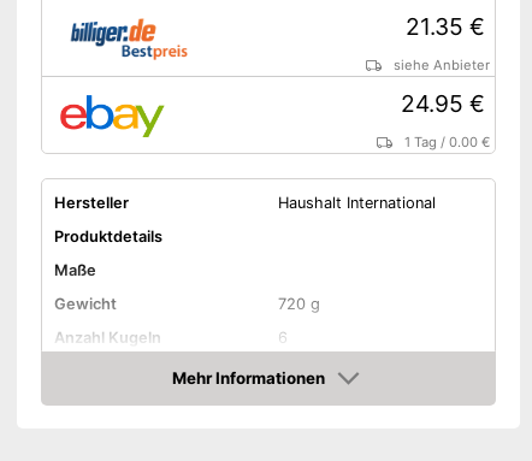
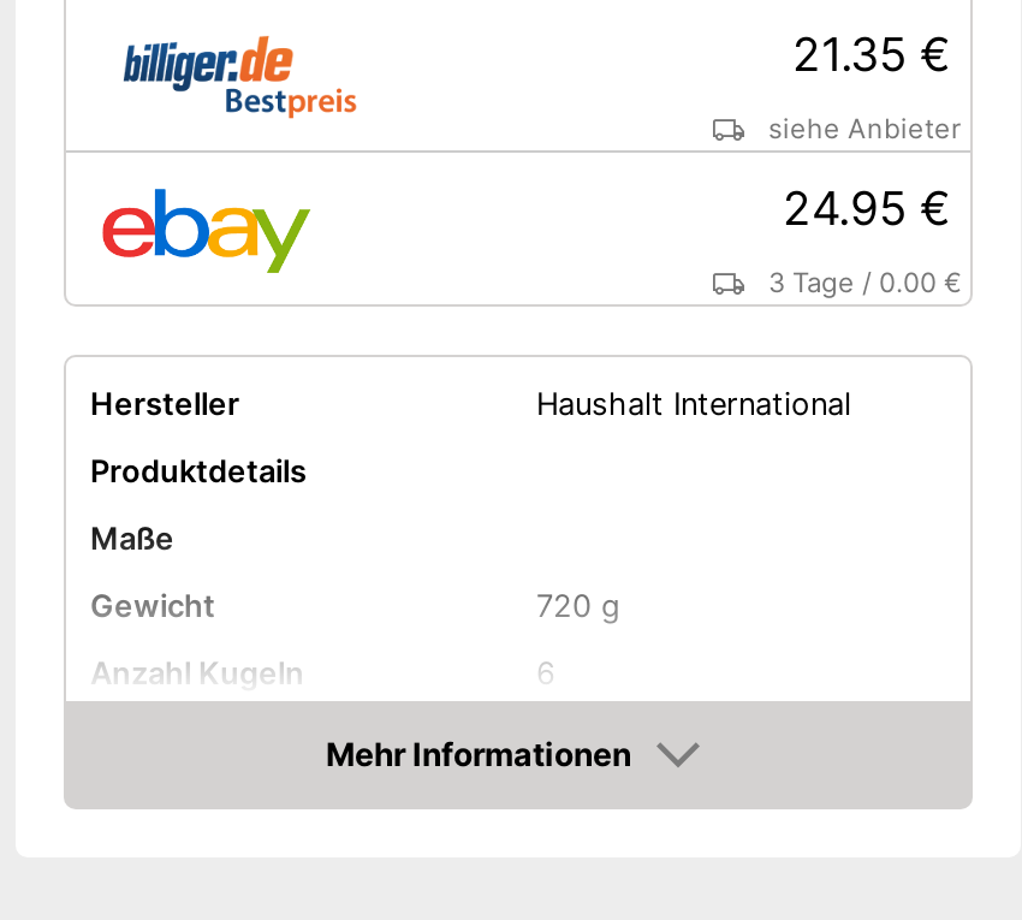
- 1 Tag / 0.00 €
+ 3 Tage / 0.00 €
